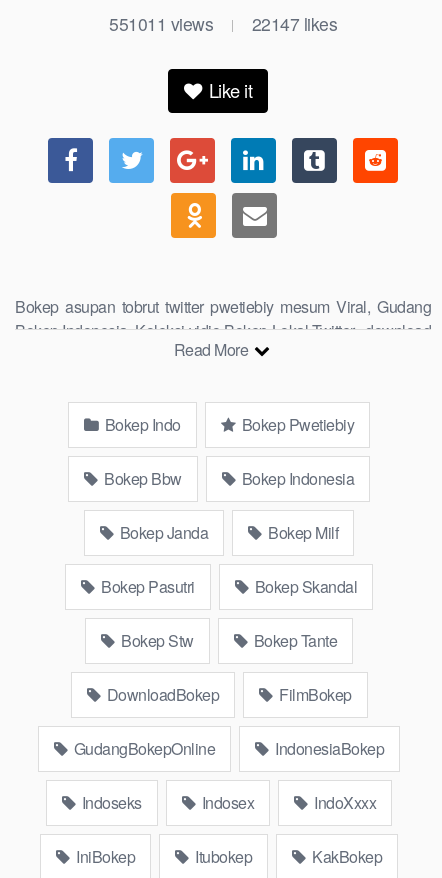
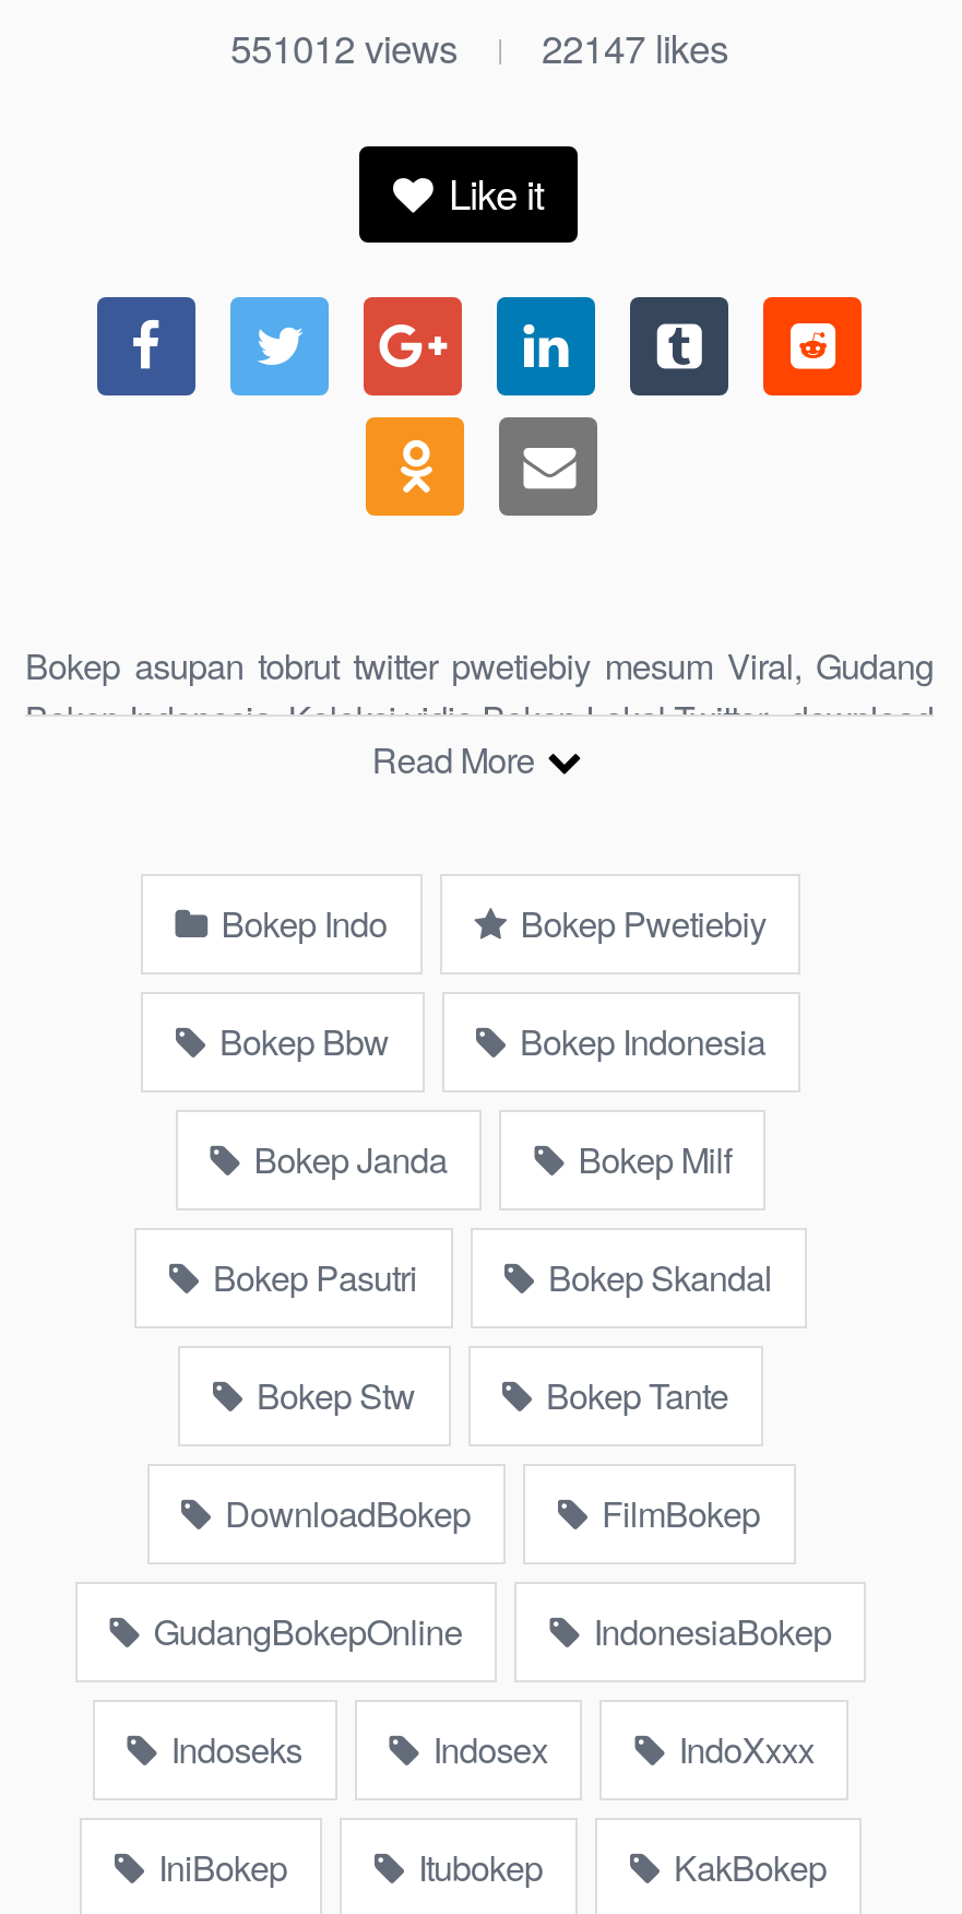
- 551011 views
+ 551012 views
